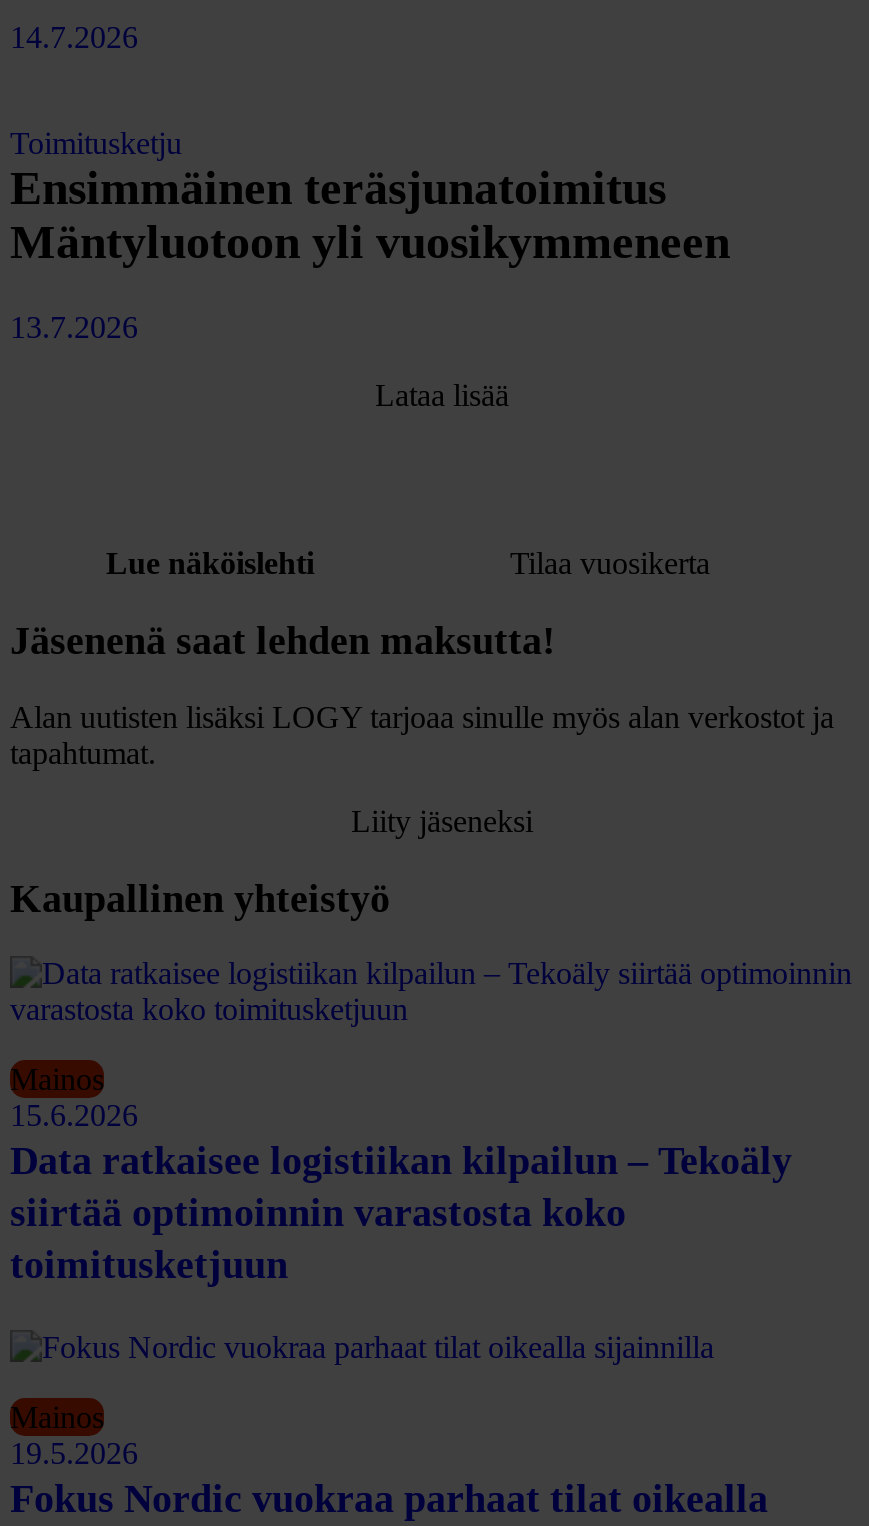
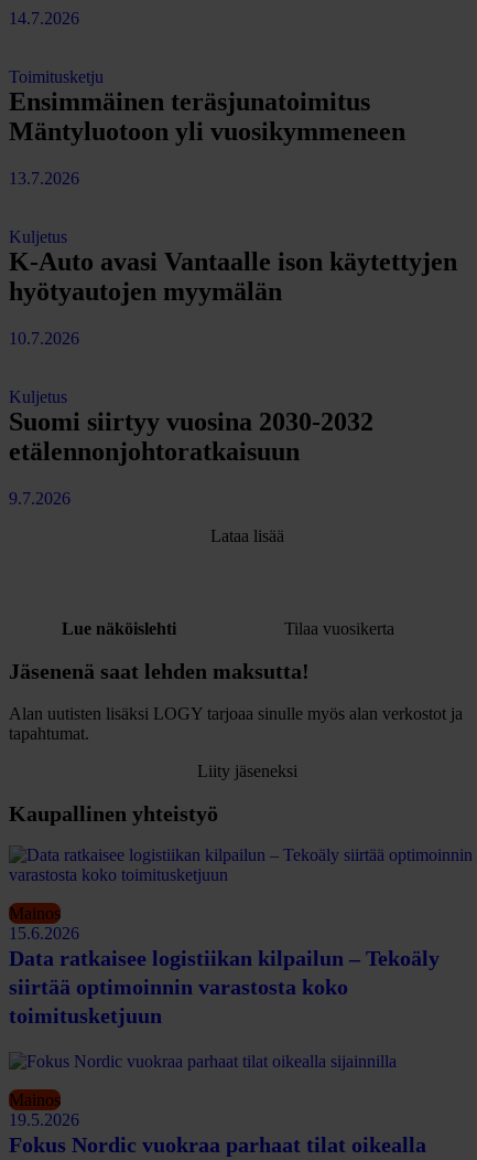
+ Kuljetus
+ K-Auto avasi Vantaalle ison käytettyjen
+ hyötyautojen myymälän
+ 10.7.2026
+ Kuljetus
+ Suomi siirtyy vuosina 2030-2032
+ etälennonjohtoratkaisuun
+ 9.7.2026
